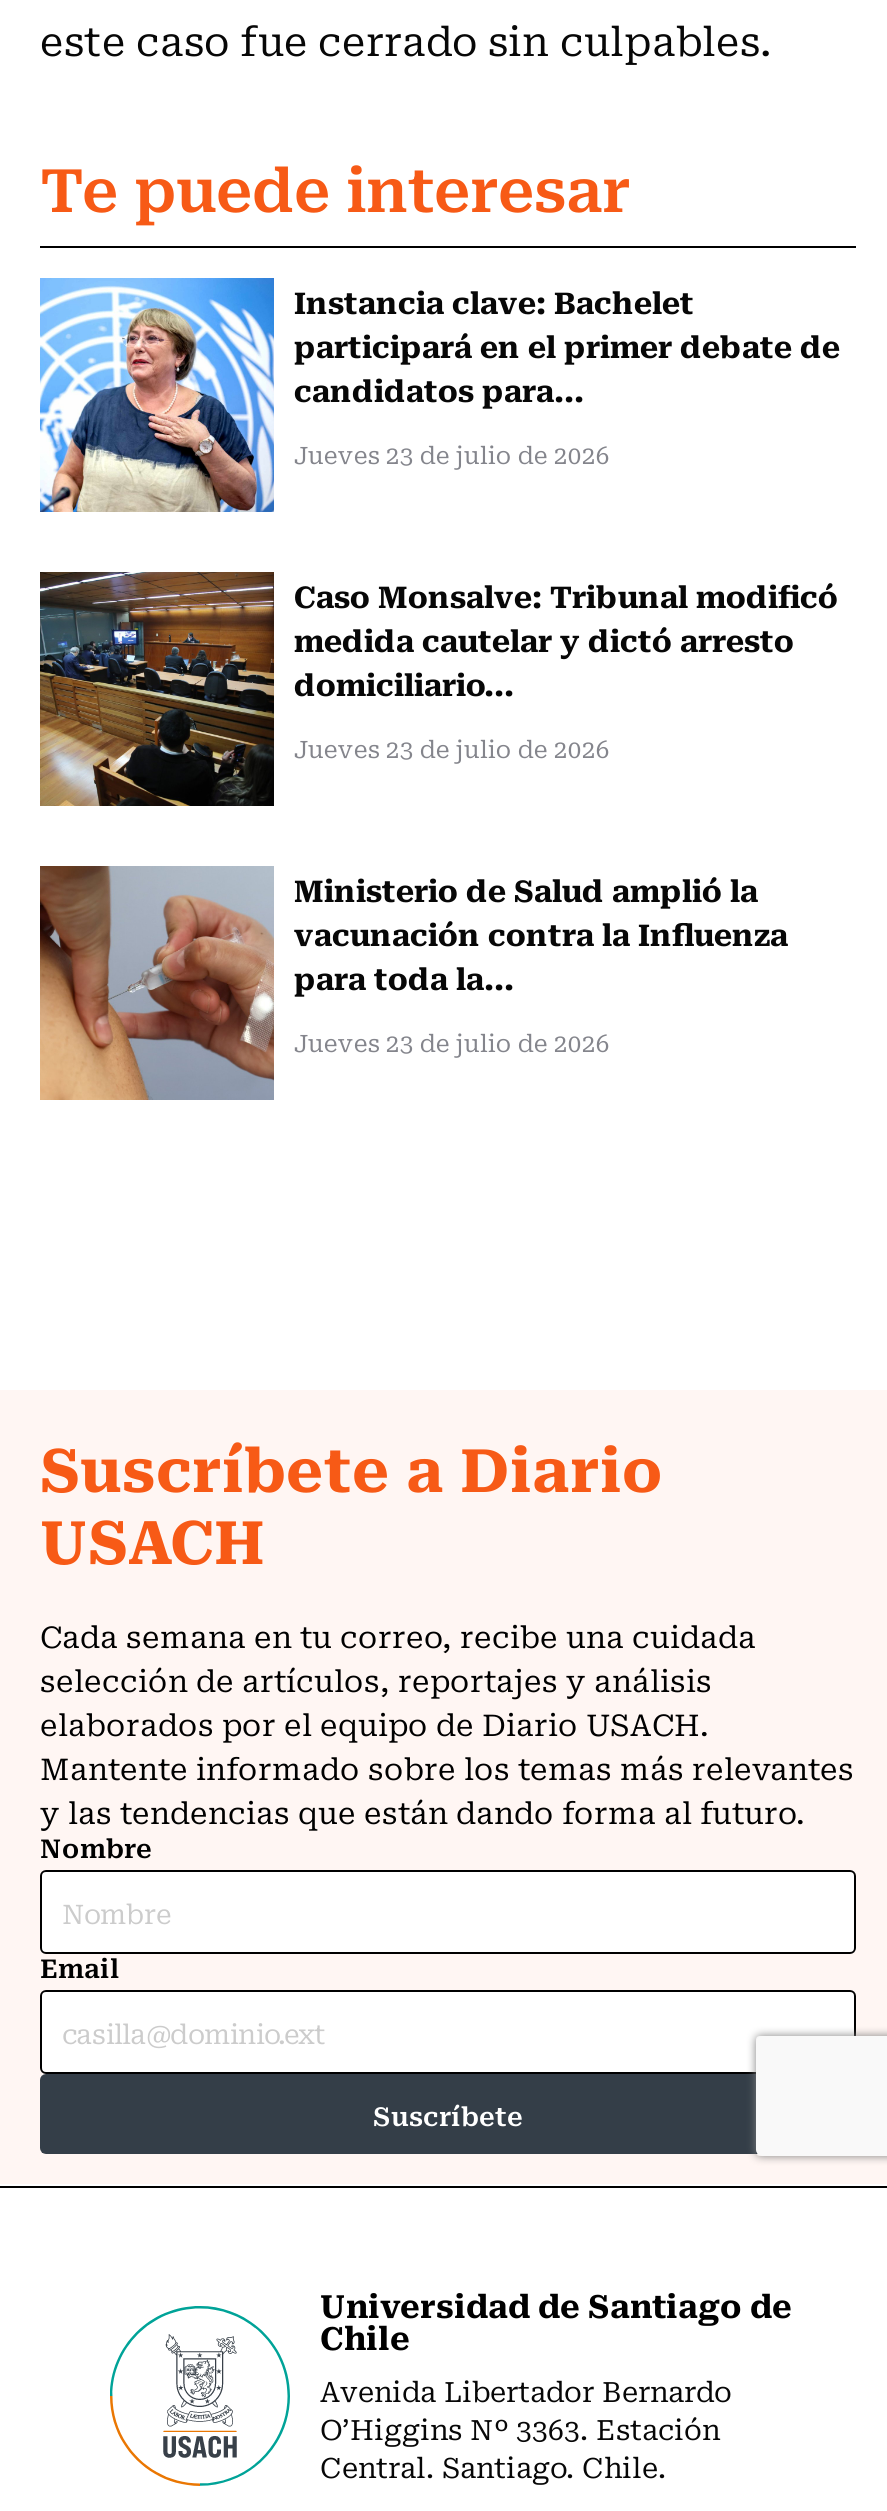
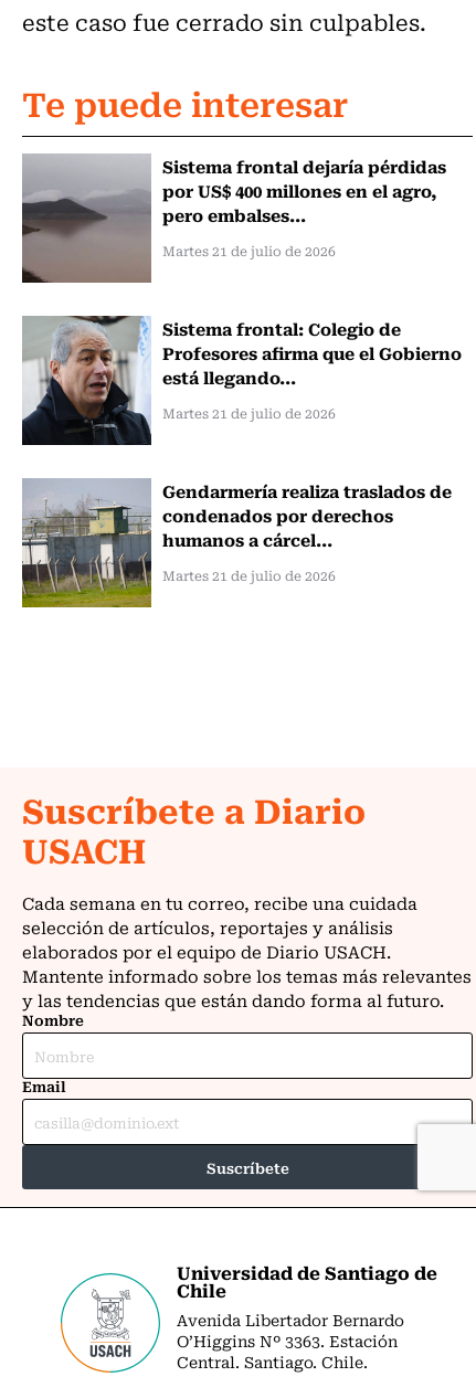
- [image]
- Instancia clave: Bachelet
- participará en el primer debate de
- candidatos para...
+ [image]
+ Sistema frontal dejaría pérdidas
+ por US$ 400 millones en el agro,
+ pero embalses...

- Jueves 23 de julio de 2026
+ Martes 21 de julio de 2026

- [image]
- Caso Monsalve: Tribunal modificó
- medida cautelar y dictó arresto
- domiciliario...
+ [image]
+ Sistema frontal: Colegio de
+ Profesores afirma que el Gobierno
+ está llegando...

- Jueves 23 de julio de 2026
+ Martes 21 de julio de 2026

- [image]
- Ministerio de Salud amplió la
- vacunación contra la Influenza
- para toda la...
+ [image]
+ Gendarmería realiza traslados de
+ condenados por derechos
+ humanos a cárcel...

- Jueves 23 de julio de 2026
+ Martes 21 de julio de 2026
